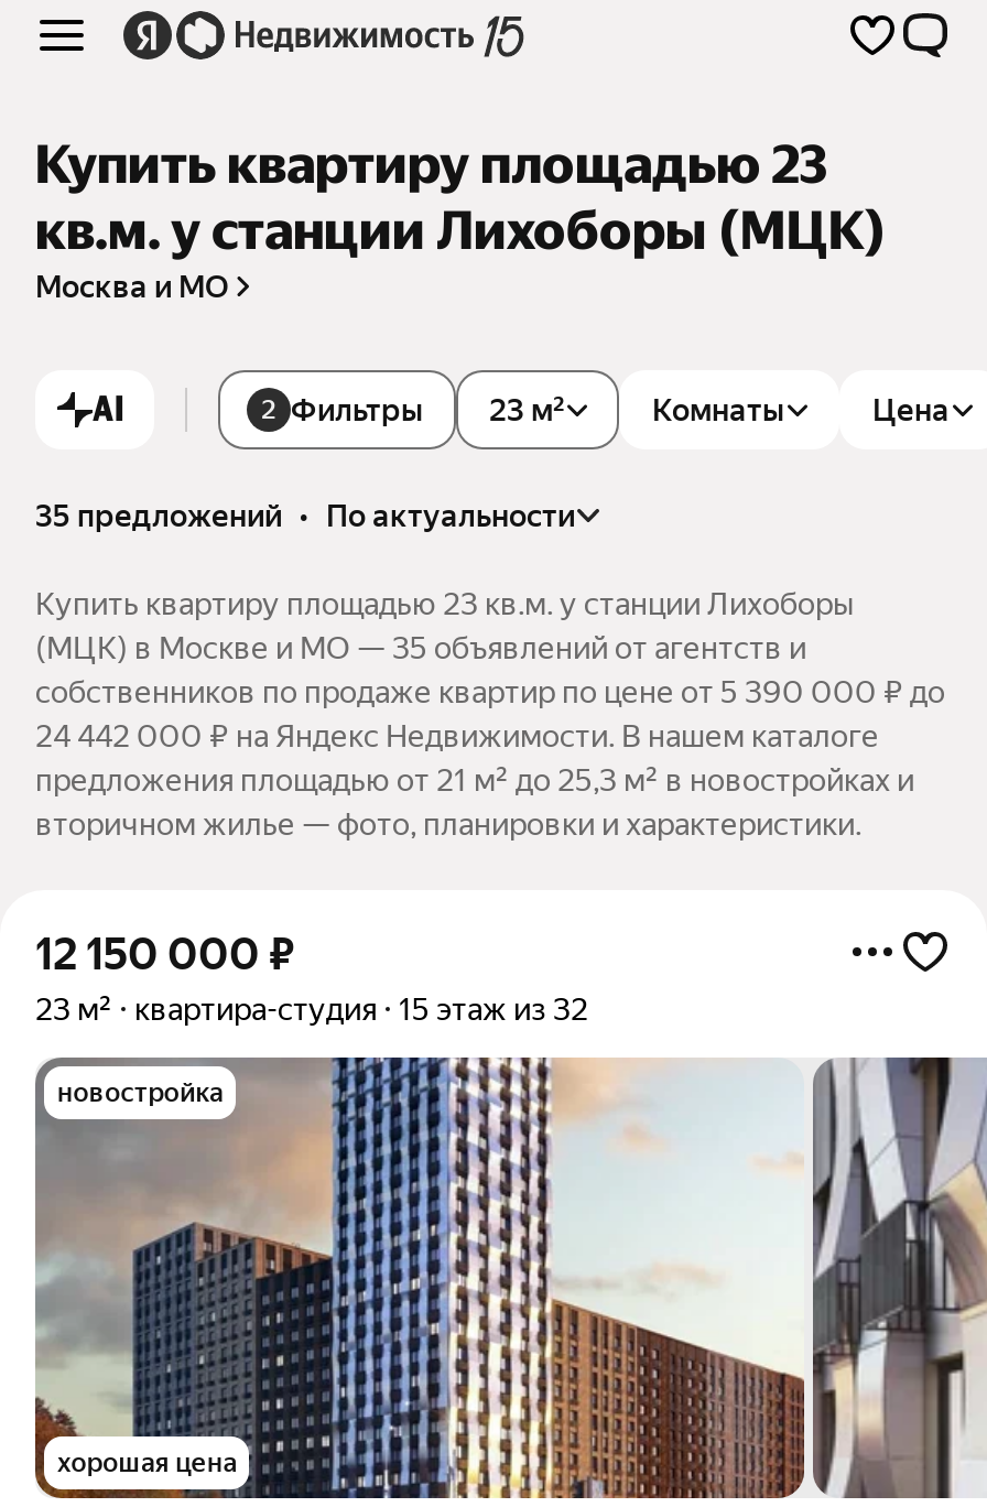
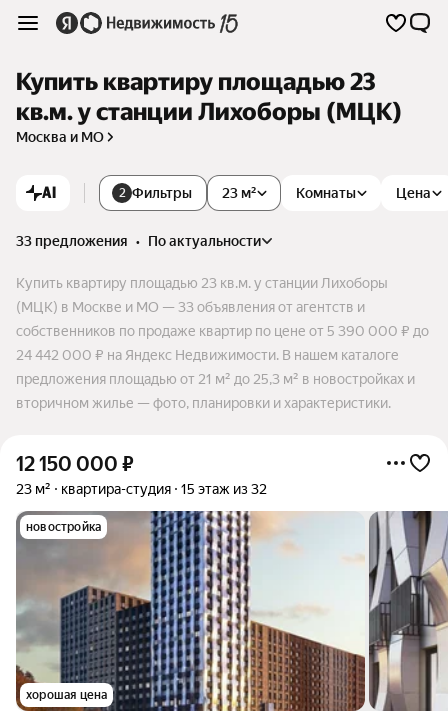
- 35 предложений • по актуальности
+ 33 предложения • по актуальности

- (МЦК) в Москве и МО — 35 объявлений от агентств и
+ (МЦК) в Москве и МО — 33 объявления от агентств и
